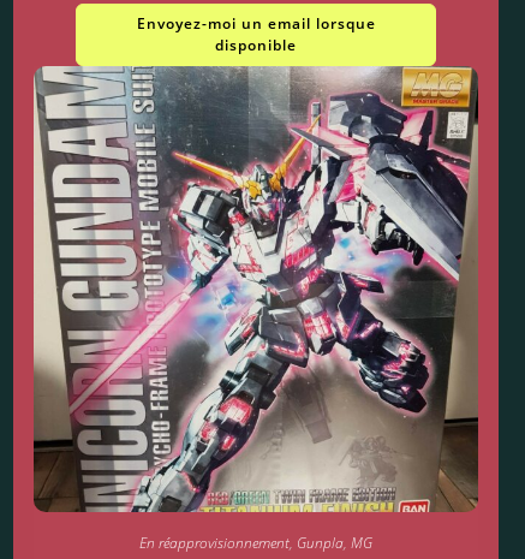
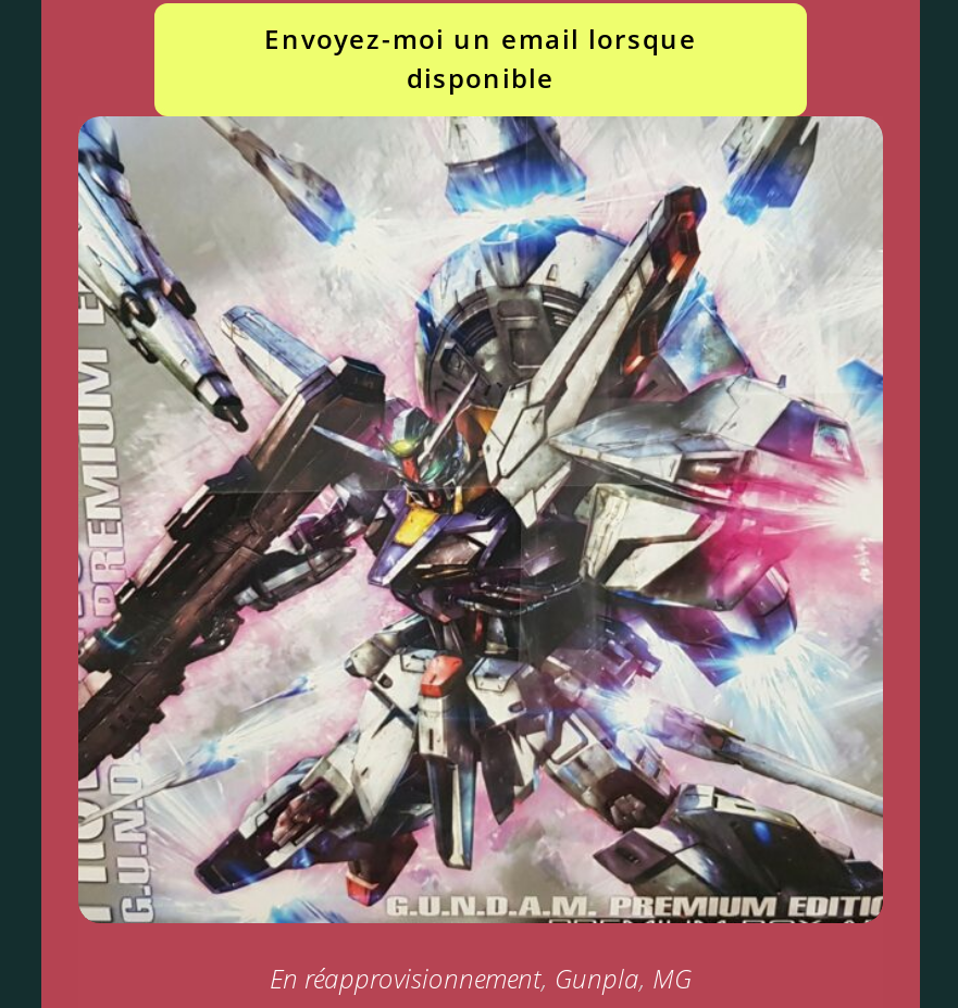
- [image]
+ [image]
